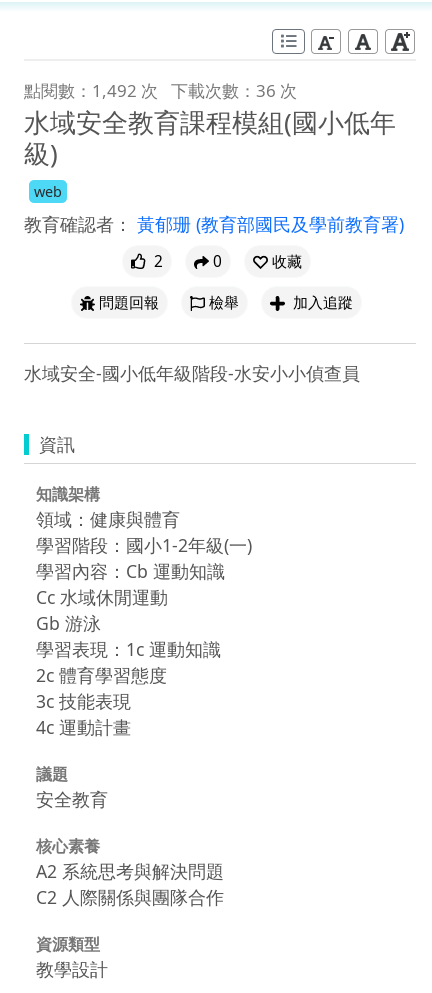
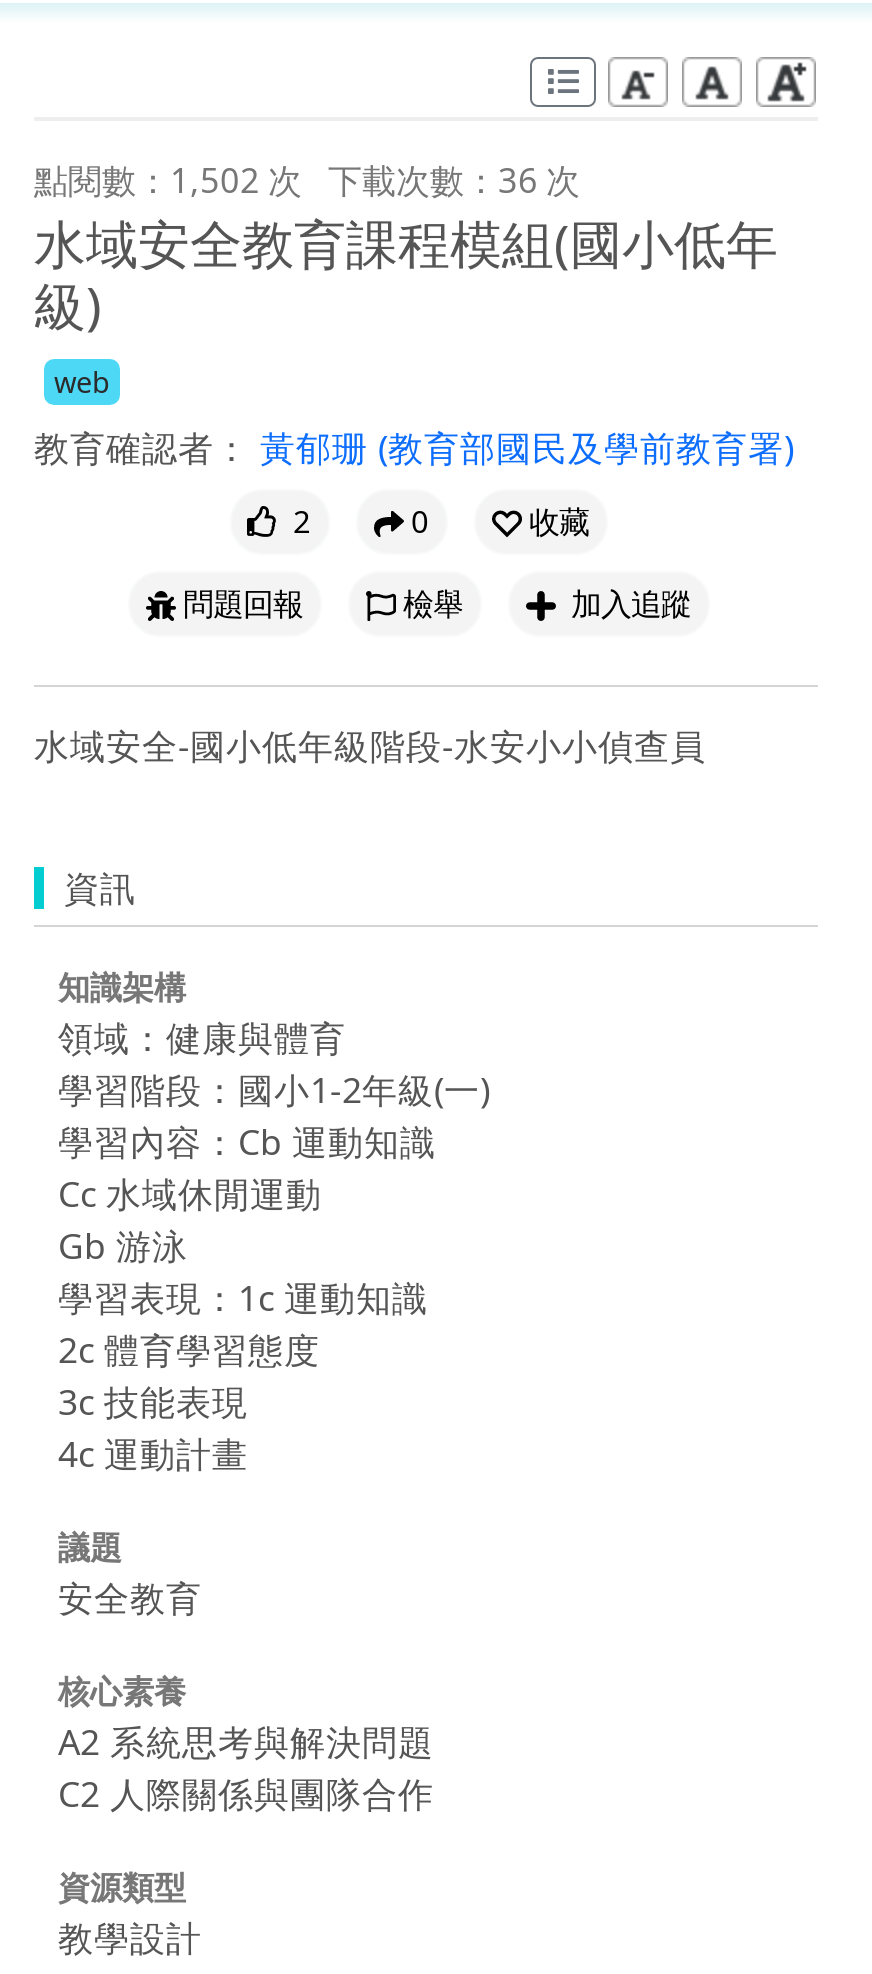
- 點閱數：1,492 次 下載次數：36 次
+ 點閱數：1,502 次 下載次數：36 次
